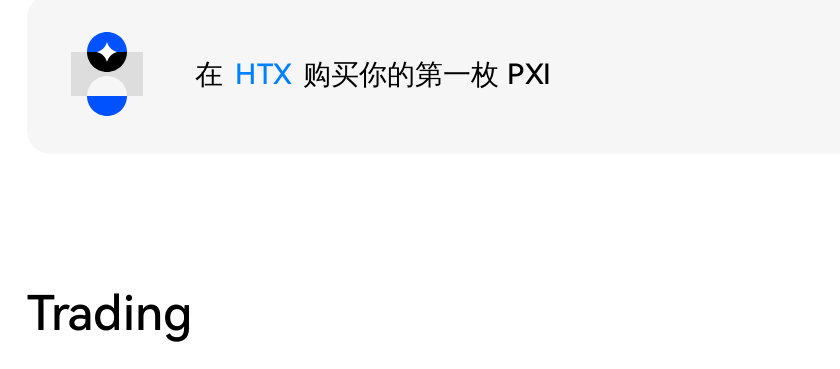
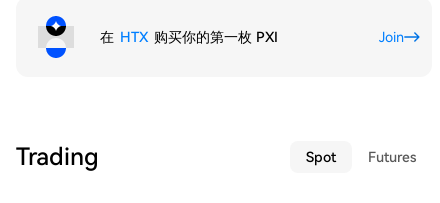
+ Join

+ Spot
+ Futures
